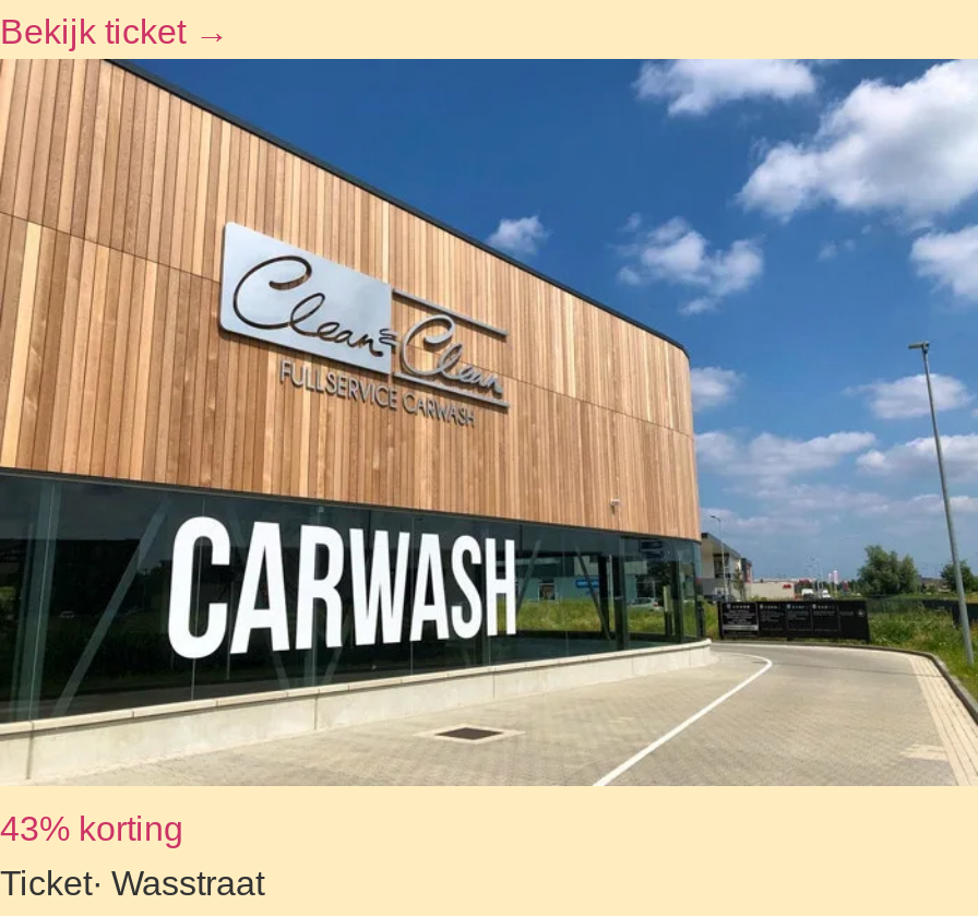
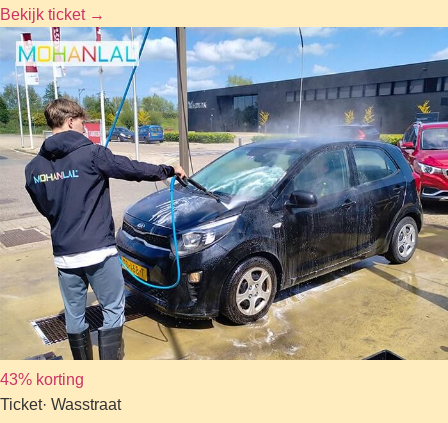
- [image]
+ [image]
